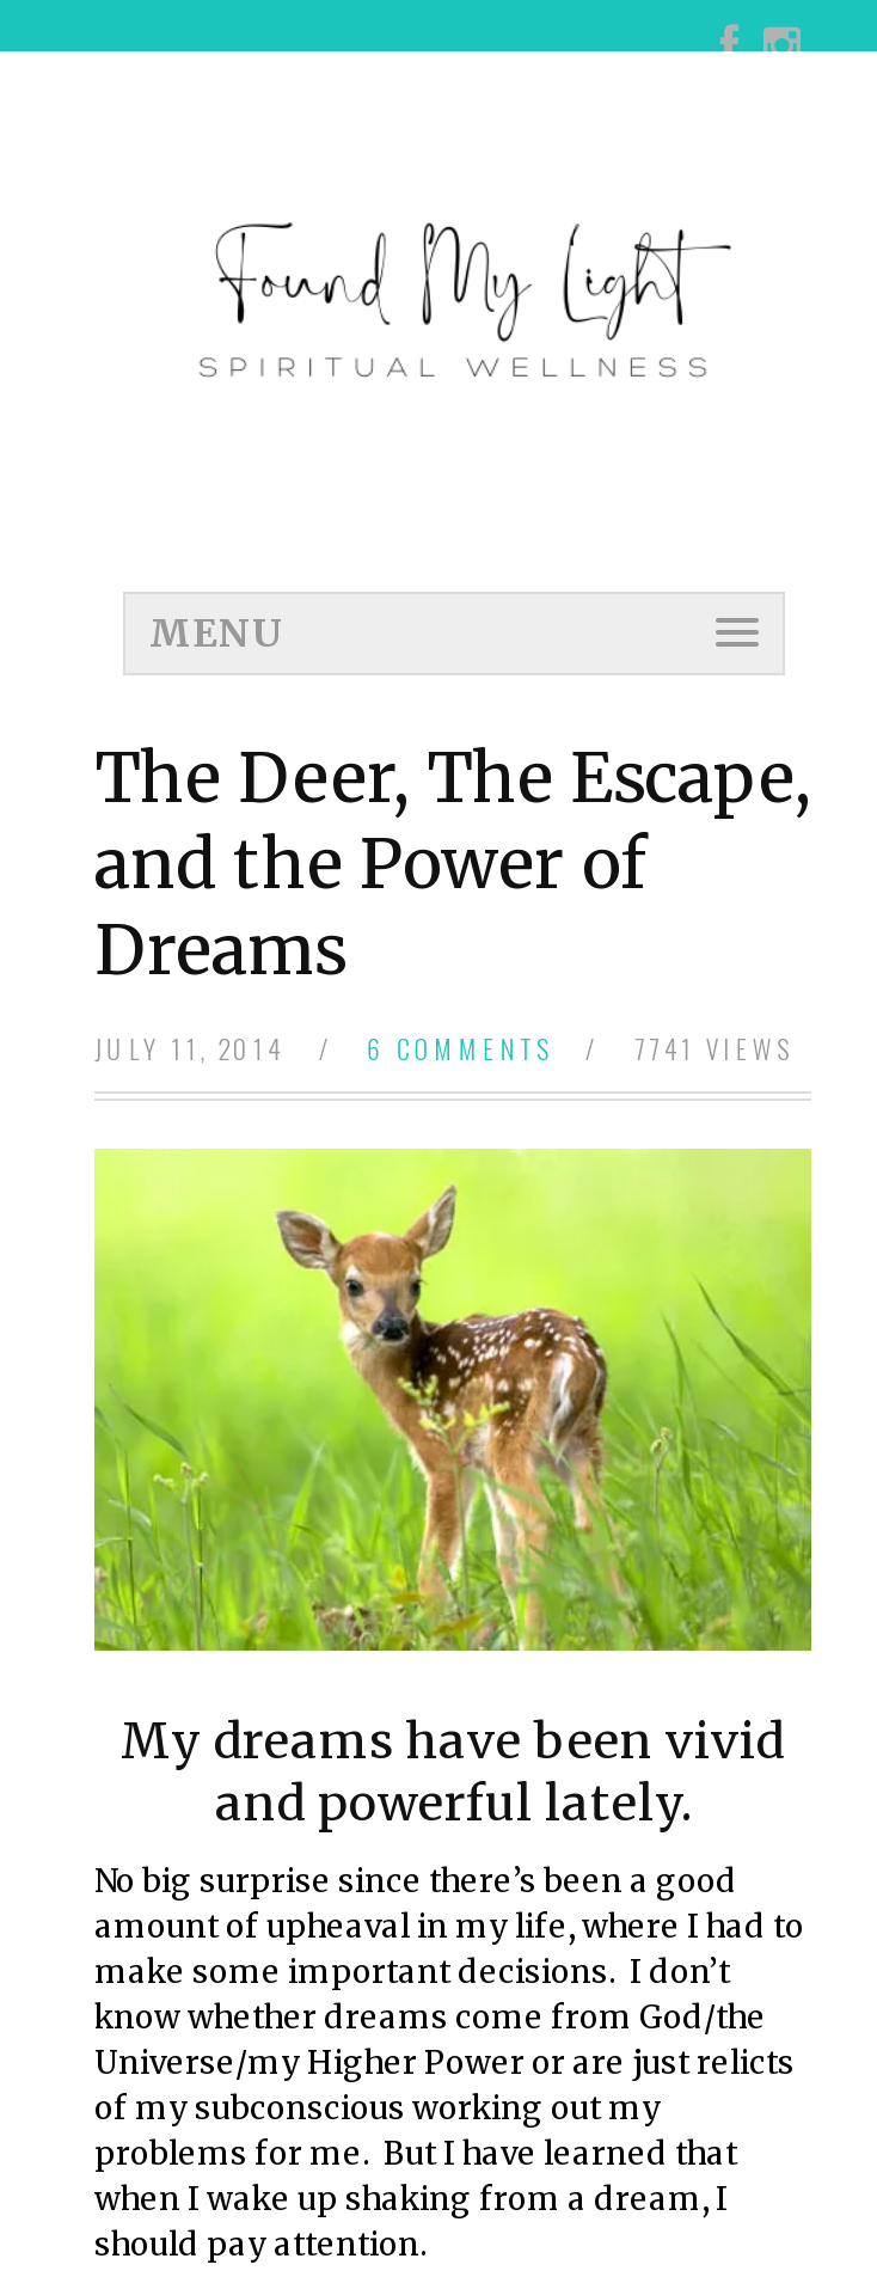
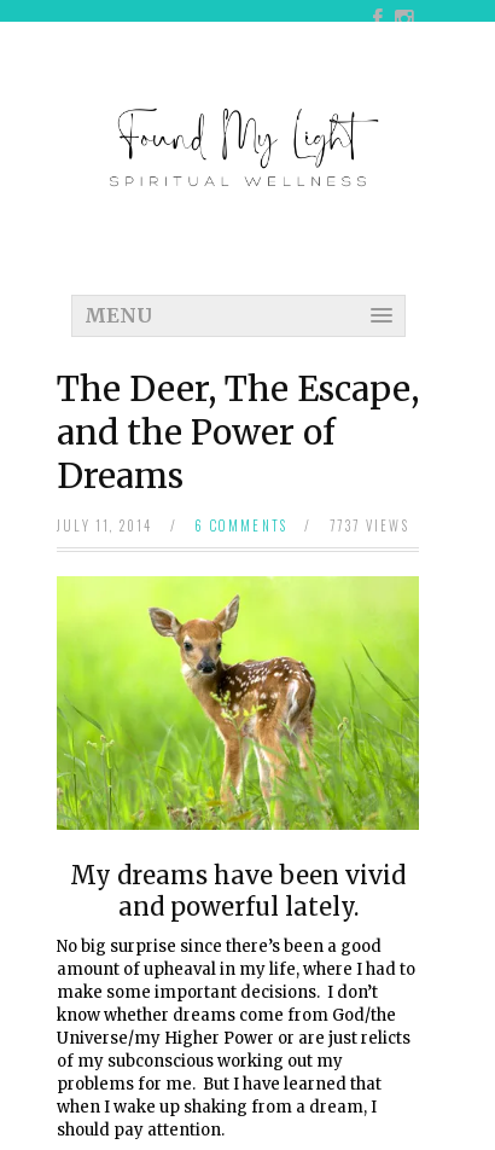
- 7741 VIEWS
+ 7737 VIEWS
